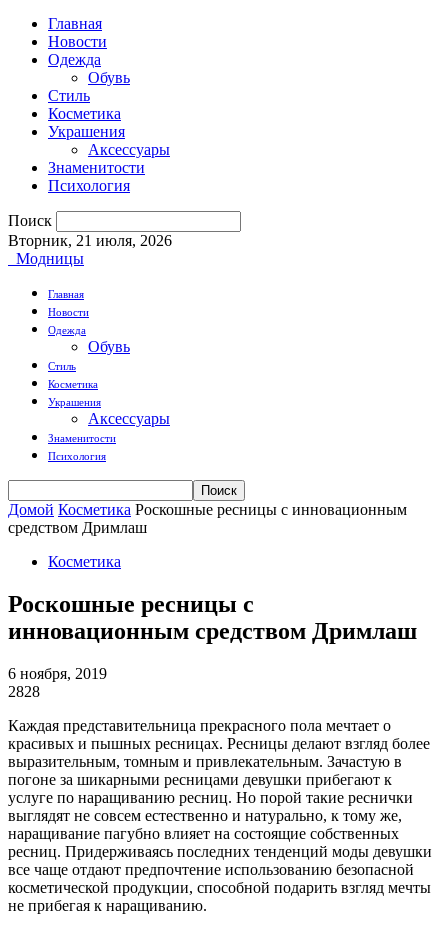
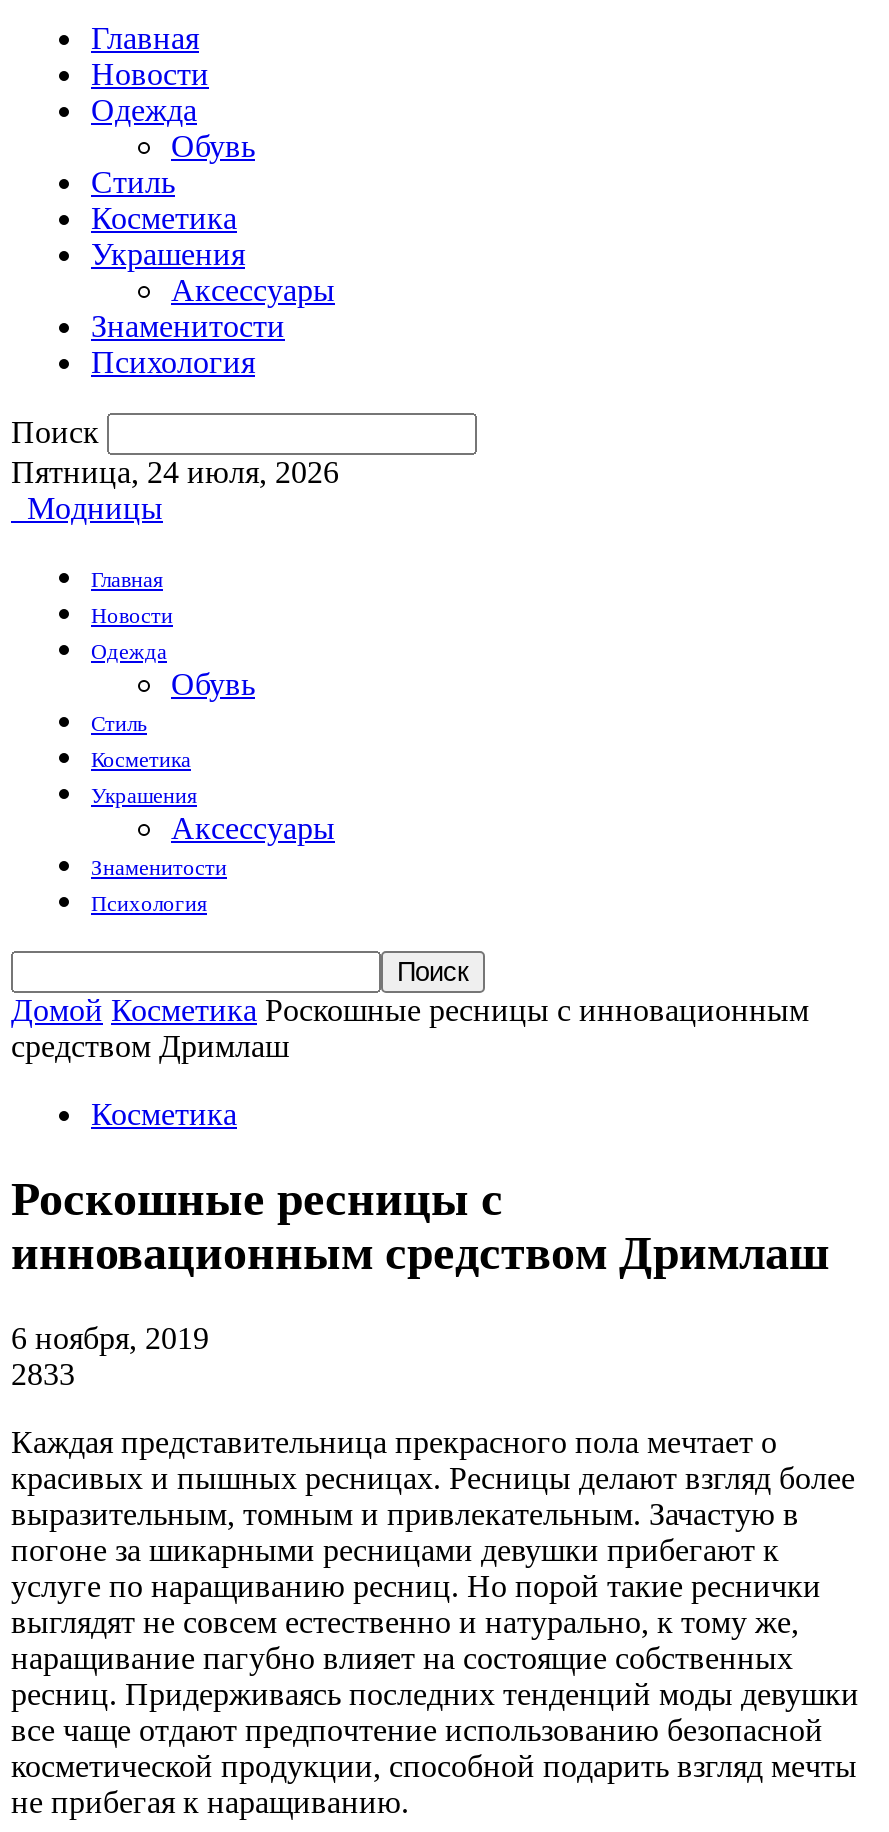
- Вторник, 21 июля, 2026
+ Пятница, 24 июля, 2026

- 2828
+ 2833
